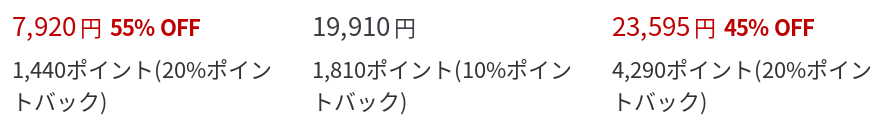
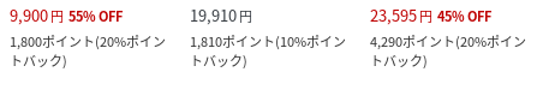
- 7,920 円 55% OFF
+ 9,900 円 55% OFF

- 1,440ポイント(20%ポイン
+ 1,800ポイント(20%ポイン
